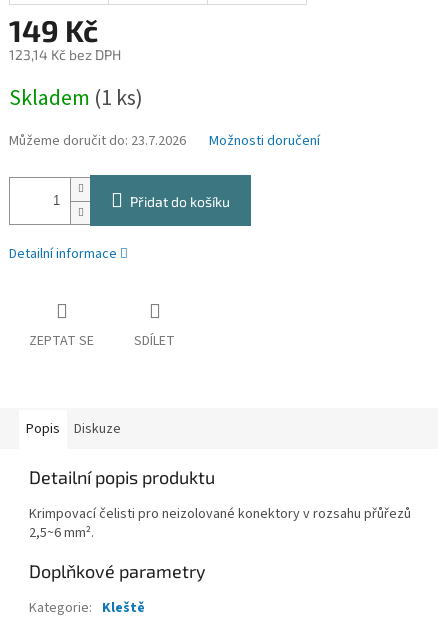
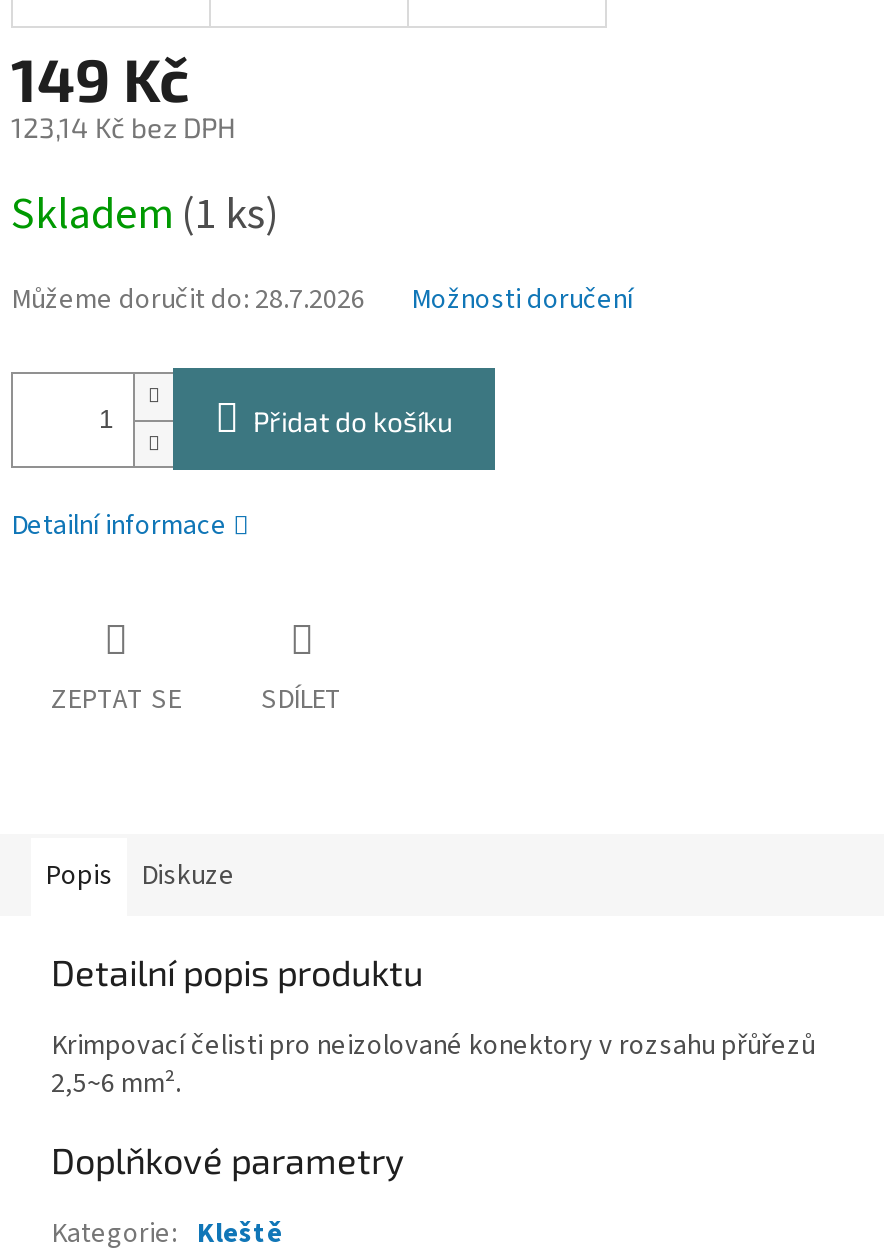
- Můžeme doručit do: 23.7.2026
+ Můžeme doručit do: 28.7.2026
